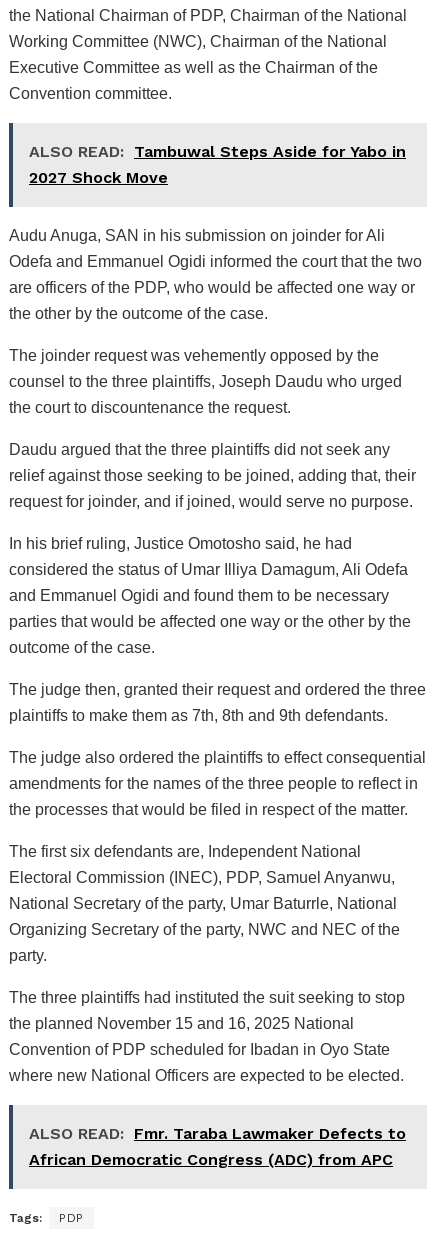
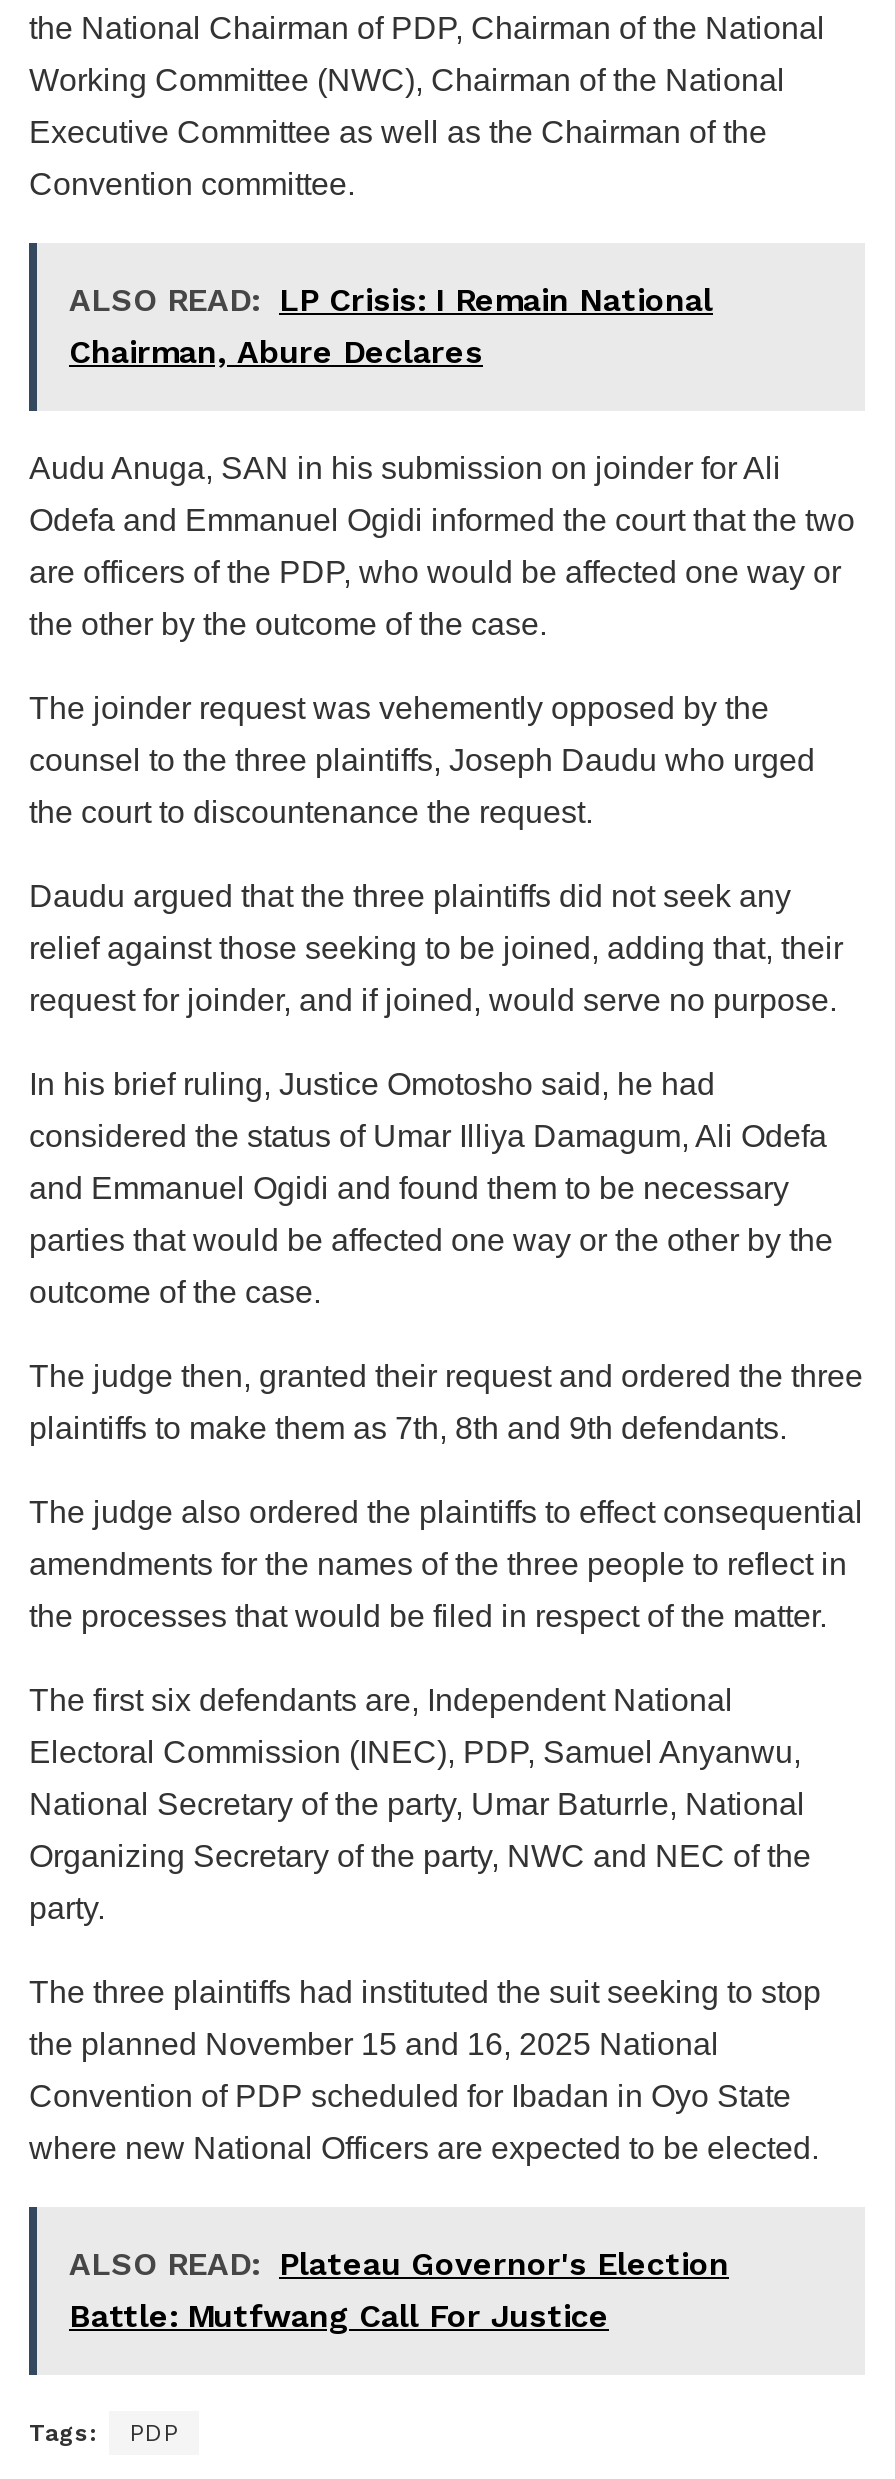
- ALSO READ: Tambuwal Steps Aside for Yabo in
- 2027 Shock Move
+ ALSO READ: LP Crisis: I Remain National
+ Chairman, Abure Declares

- ALSO READ: Fmr. Taraba Lawmaker Defects to
- African Democratic Congress (ADC) from APC
+ ALSO READ: Plateau Governor's Election
+ Battle: Mutfwang Call For Justice
